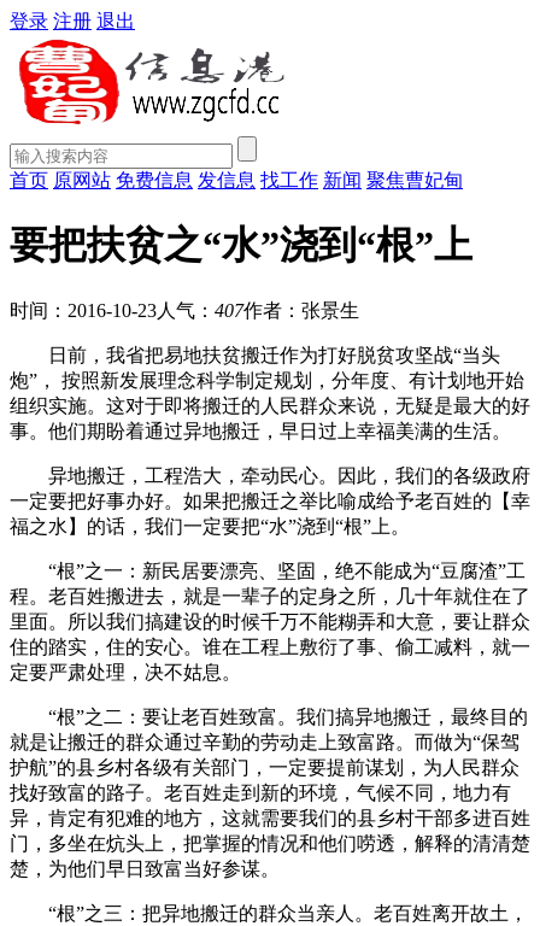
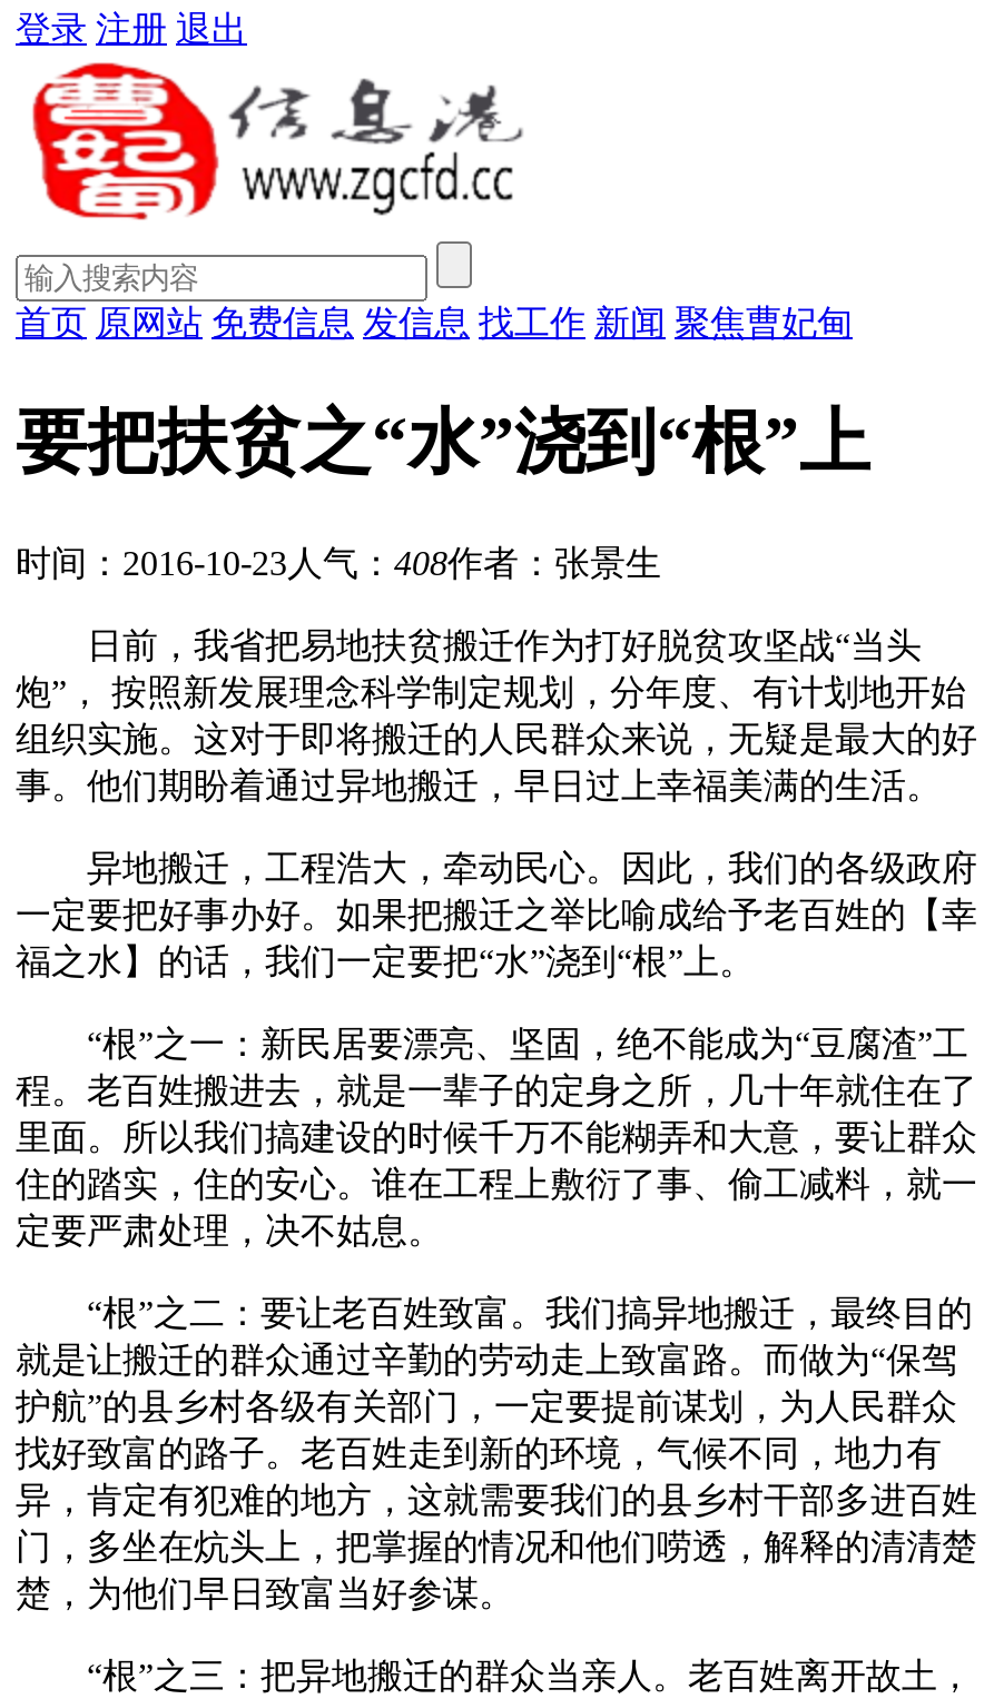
- 时间：2016-10-23人气：407作者：张景生
+ 时间：2016-10-23人气：408作者：张景生
